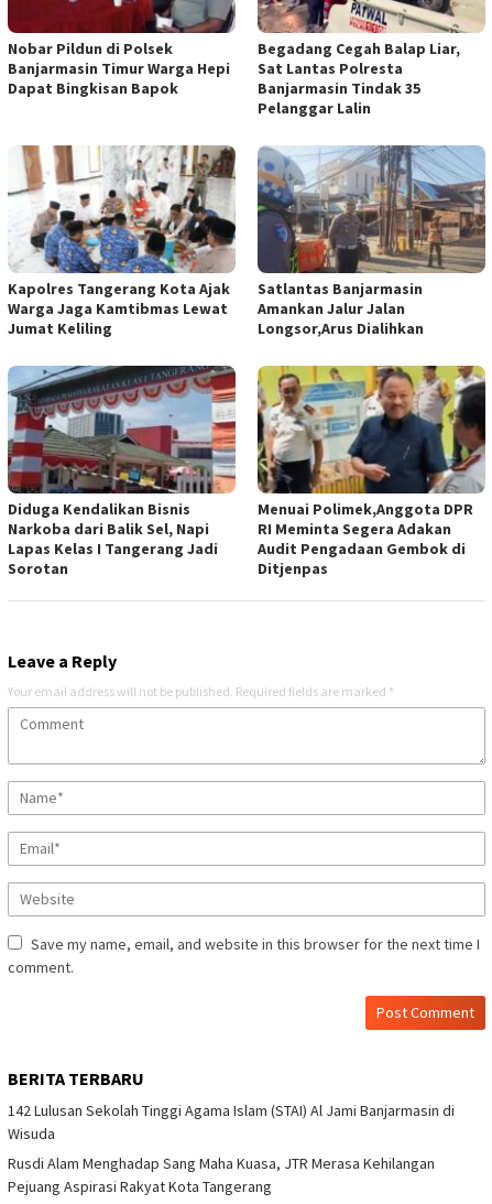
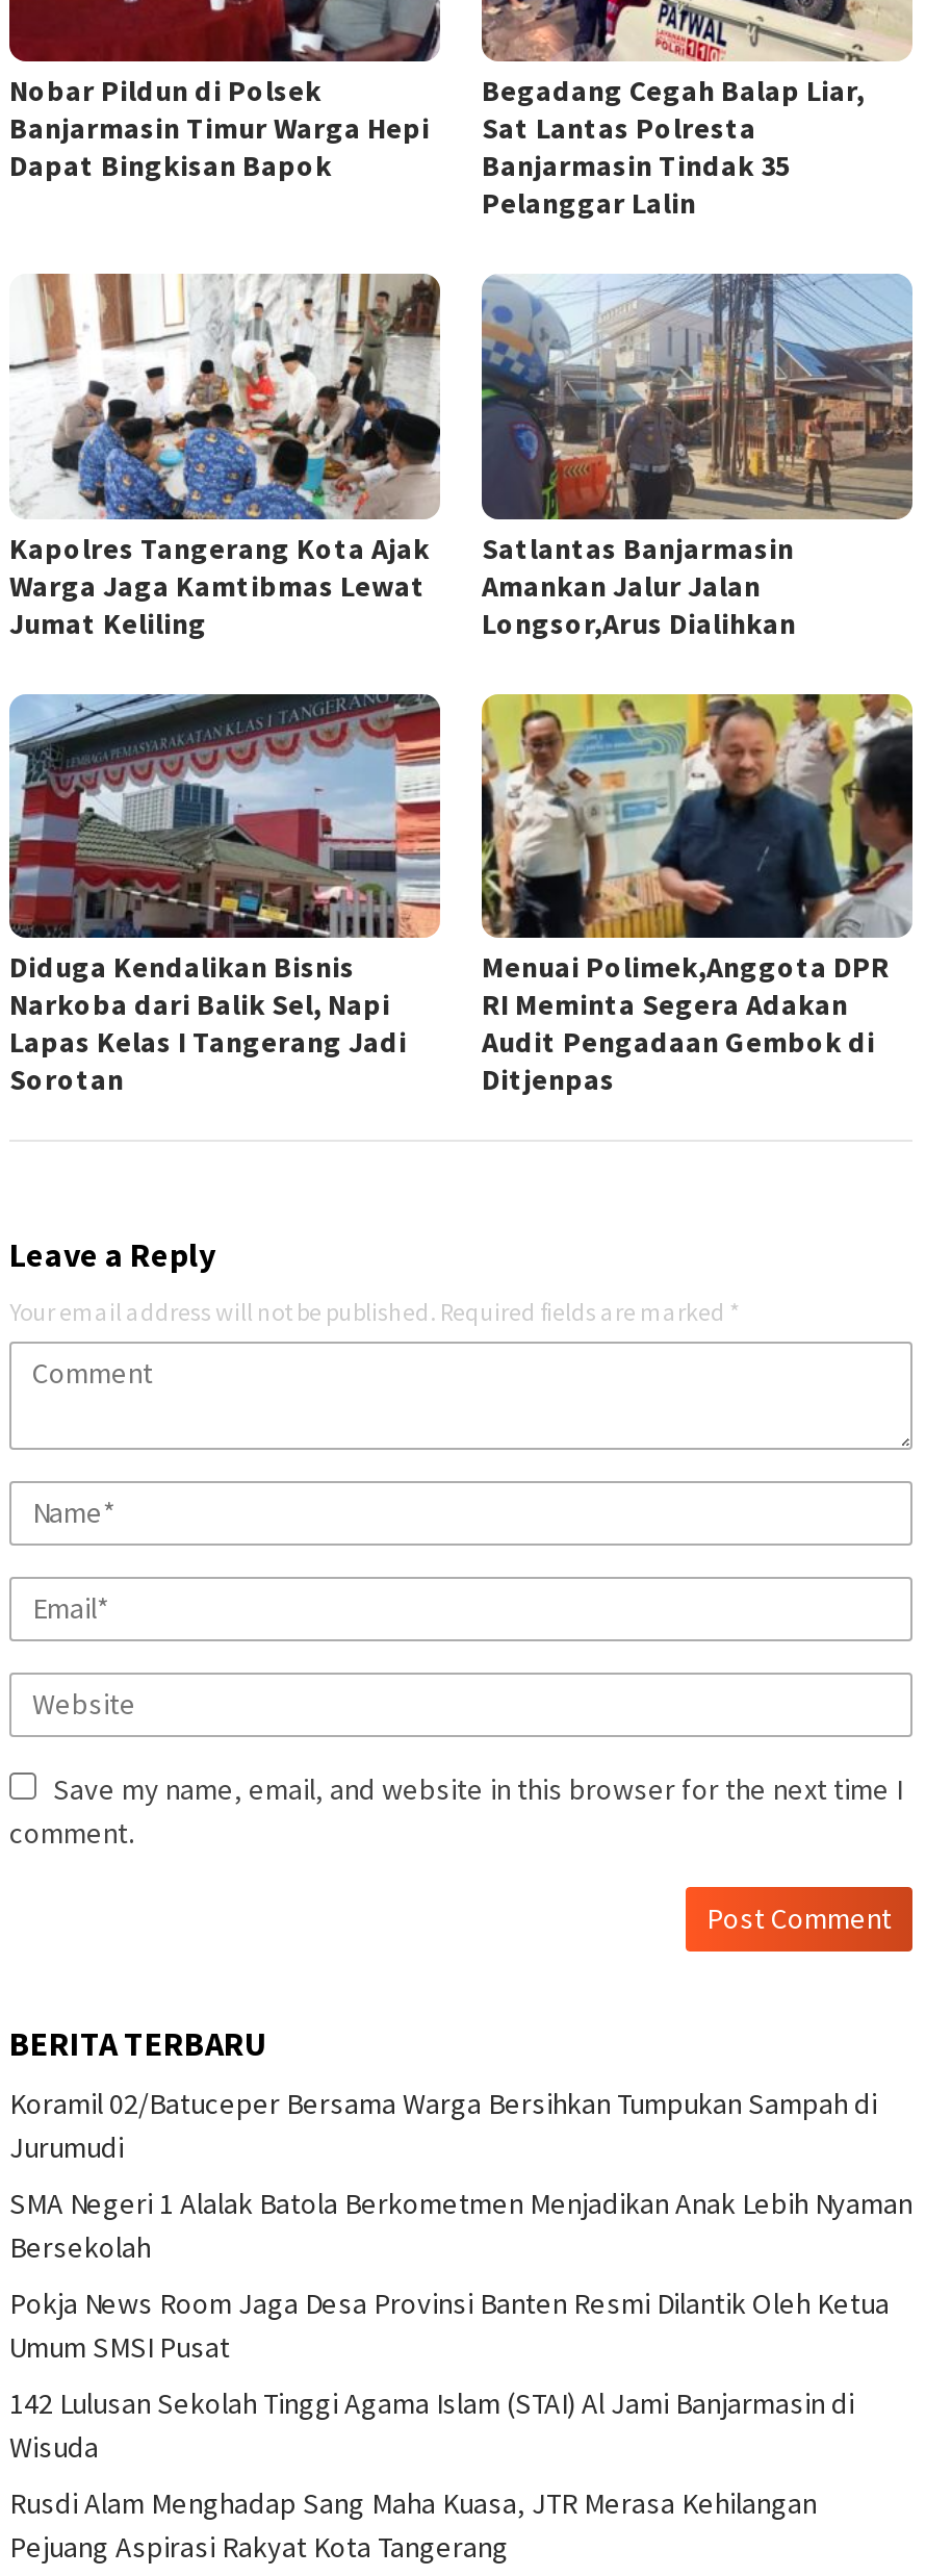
+ Koramil 02/Batuceper Bersama Warga Bersihkan Tumpukan Sampah di
+ Jurumudi
+ SMA Negeri 1 Alalak Batola Berkometmen Menjadikan Anak Lebih Nyaman
+ Bersekolah
+ Pokja News Room Jaga Desa Provinsi Banten Resmi Dilantik Oleh Ketua
+ Umum SMSI Pusat
